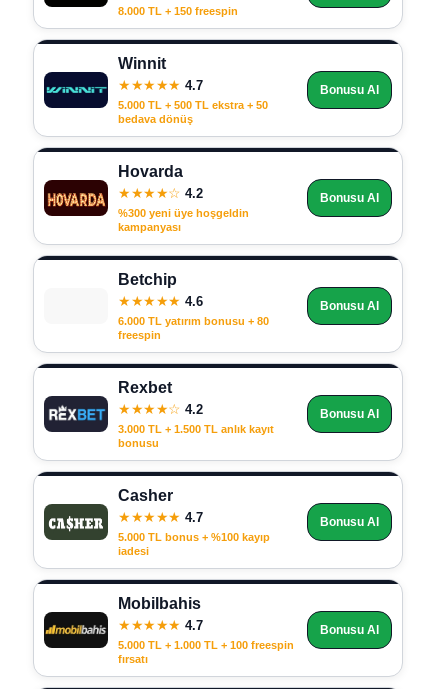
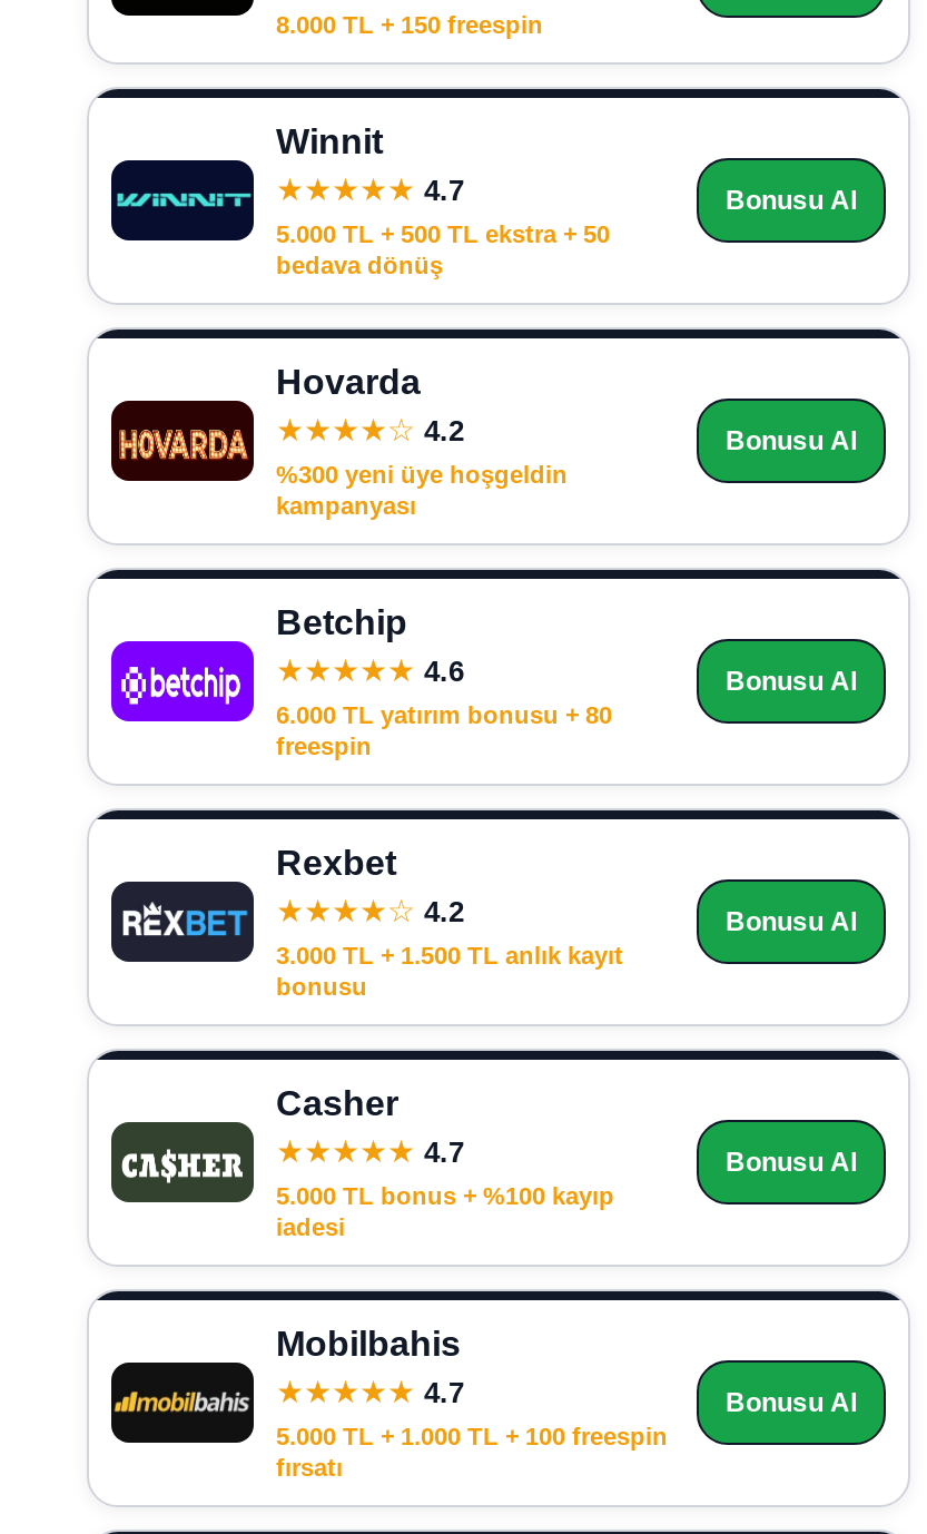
+ [image]
